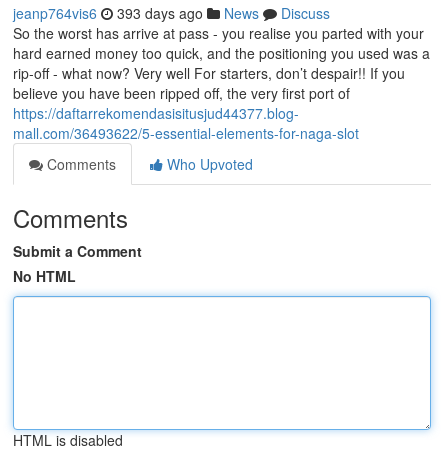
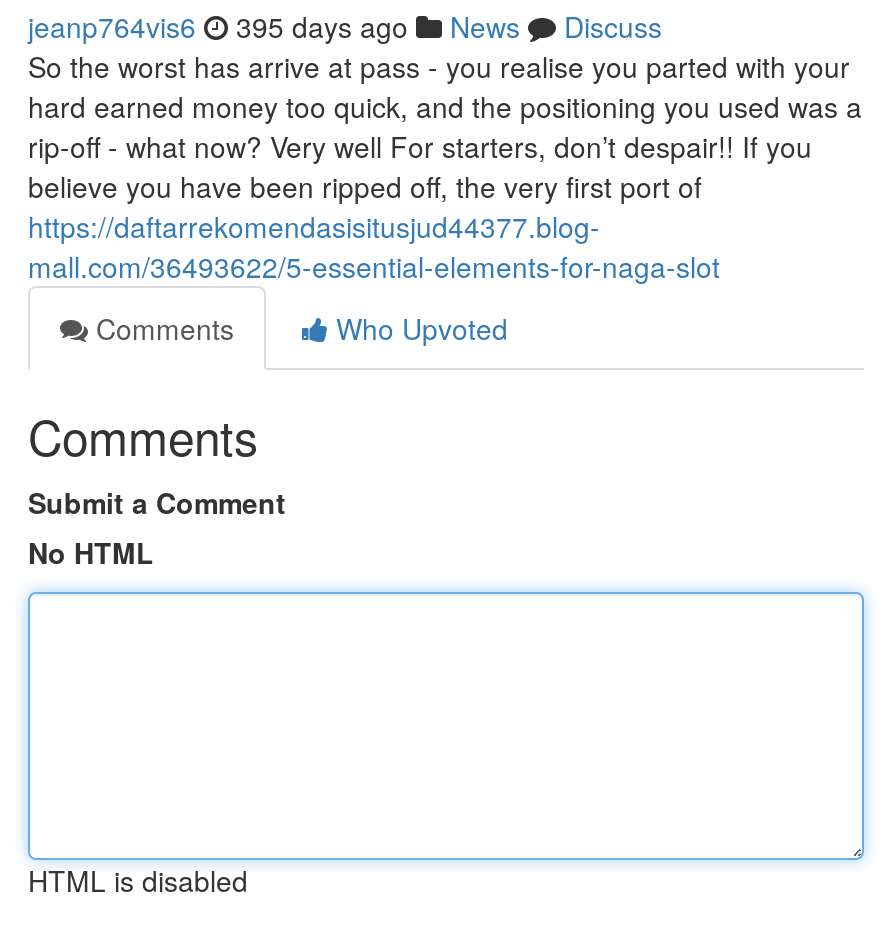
- jeanp764vis6 393 days ago News Discuss
+ jeanp764vis6 395 days ago News Discuss
